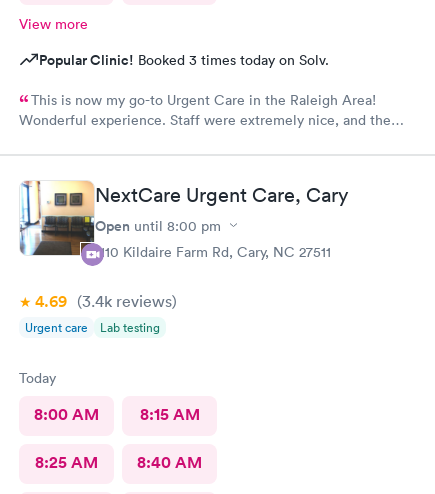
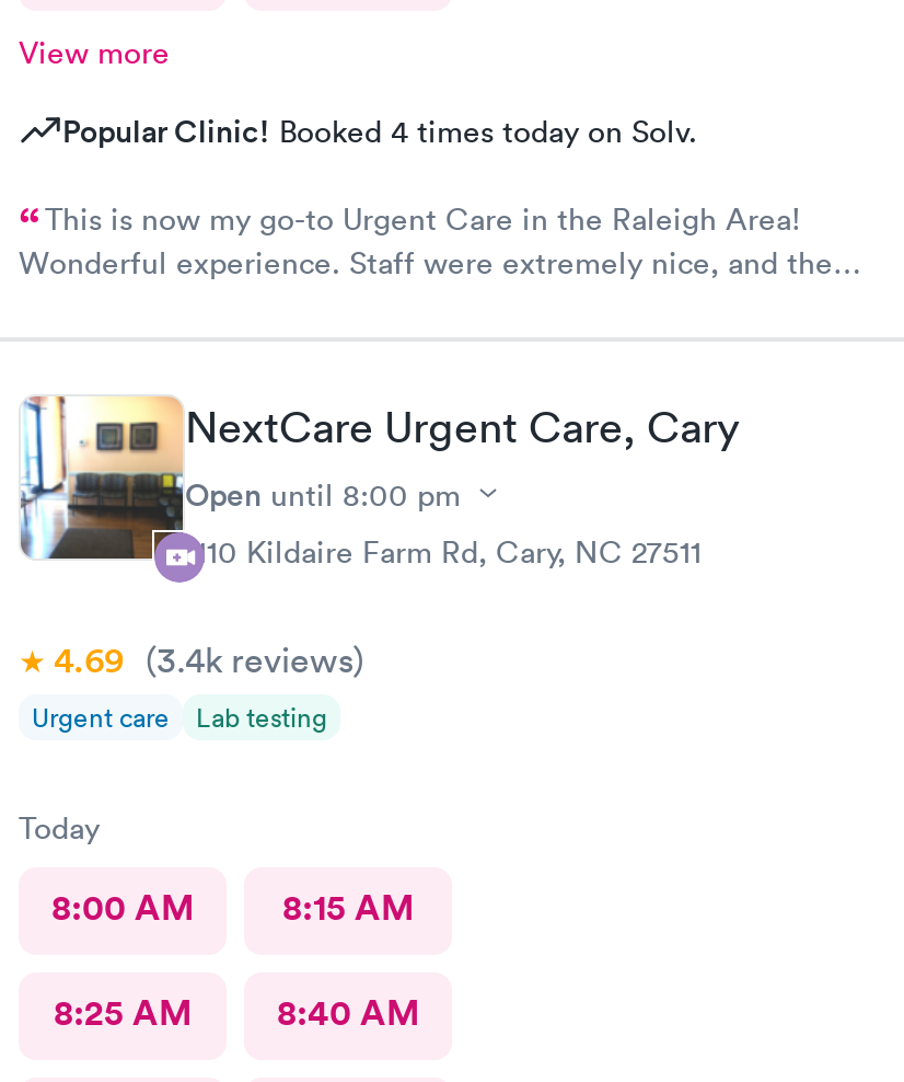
- Popular Clinic! Booked 3 times today on Solv.
+ Popular Clinic! Booked 4 times today on Solv.
